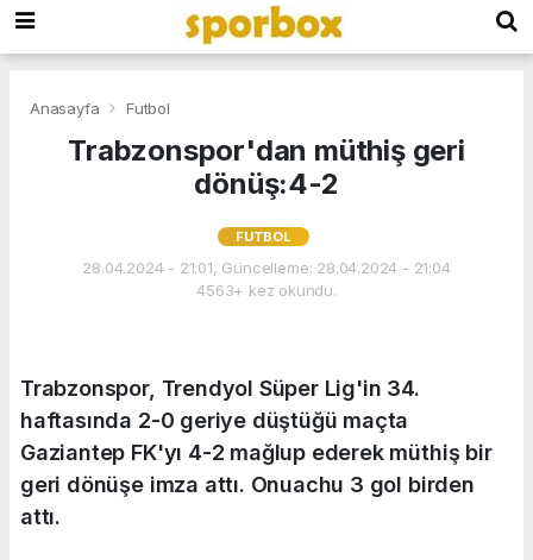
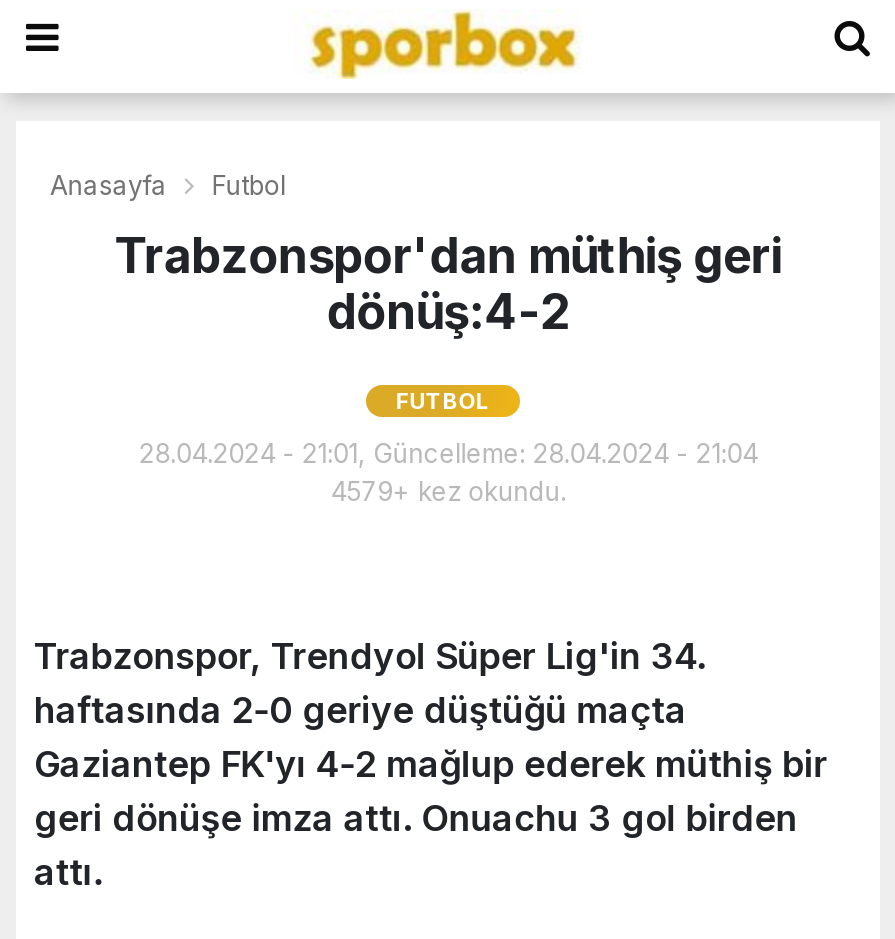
- 4563+ kez okundu.
+ 4579+ kez okundu.
